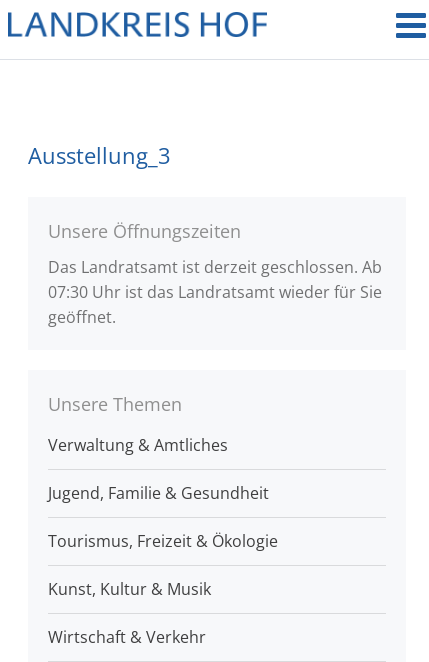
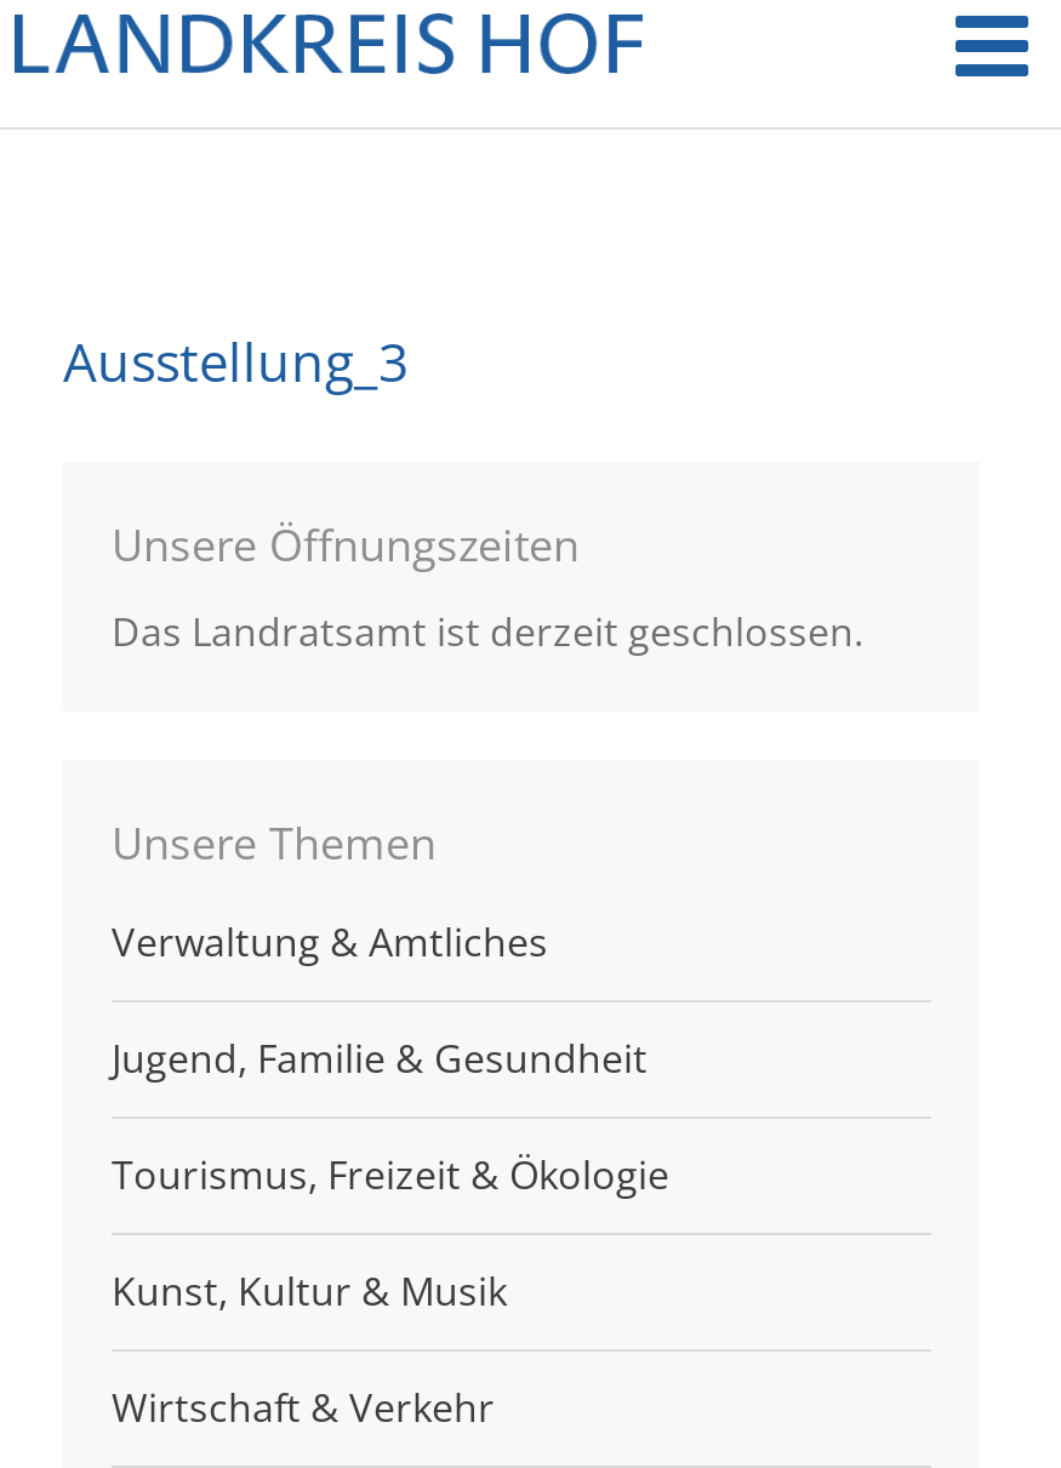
- Das Landratsamt ist derzeit geschlossen. Ab
- 07:30 Uhr ist das Landratsamt wieder für Sie
- geöffnet.
+ Das Landratsamt ist derzeit geschlossen.
